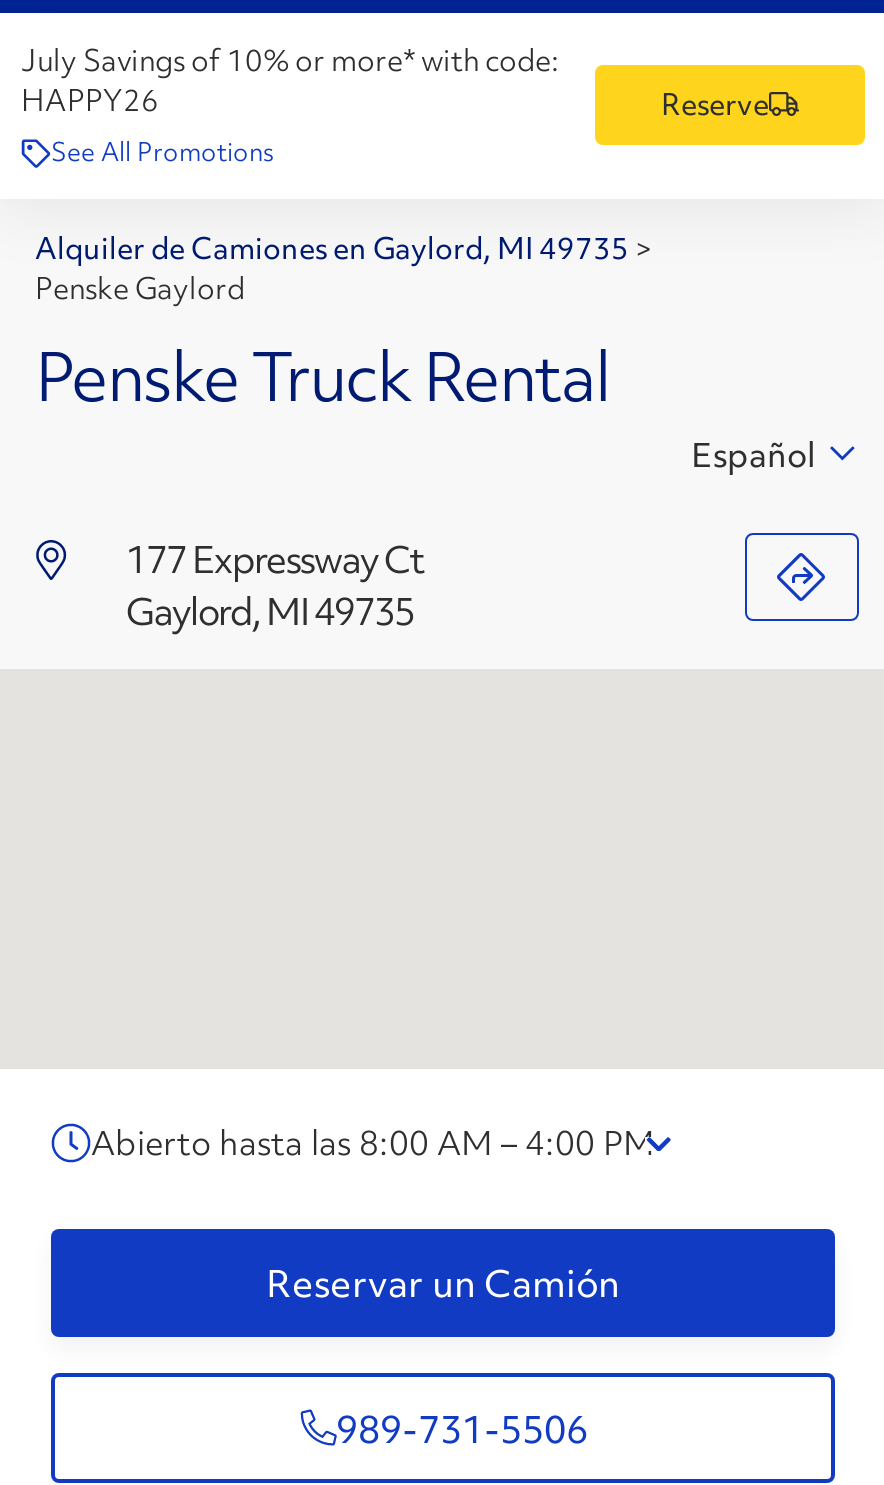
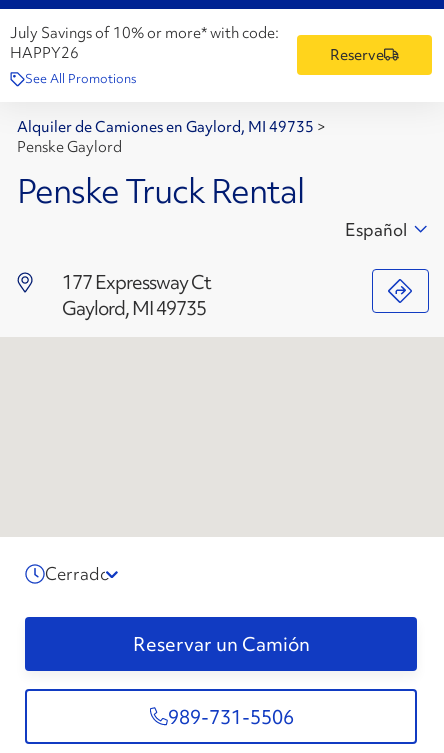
- Abierto hasta las 8:00 AM – 4:00 PM
+ Cerrado
